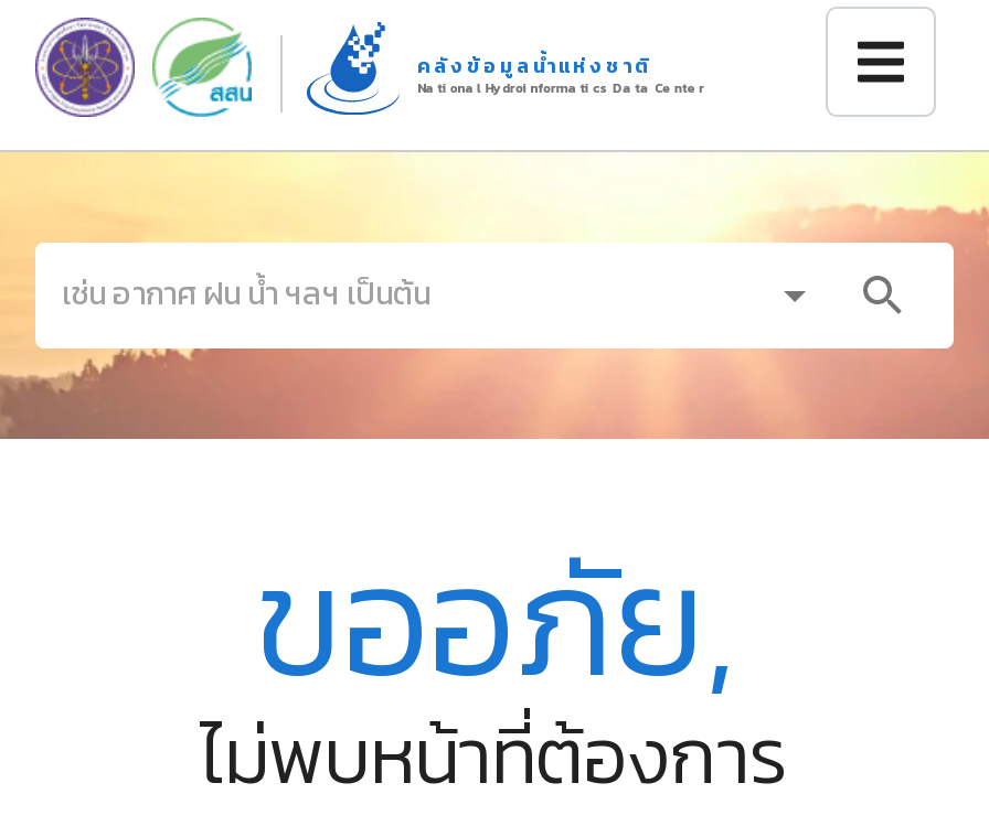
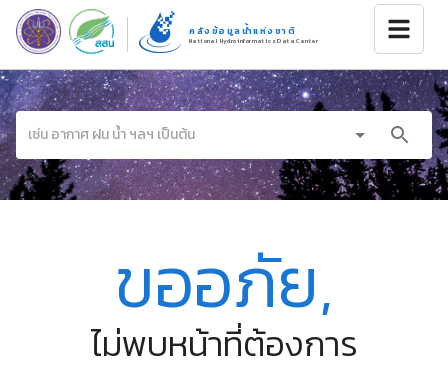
- [image]
+ [image]
